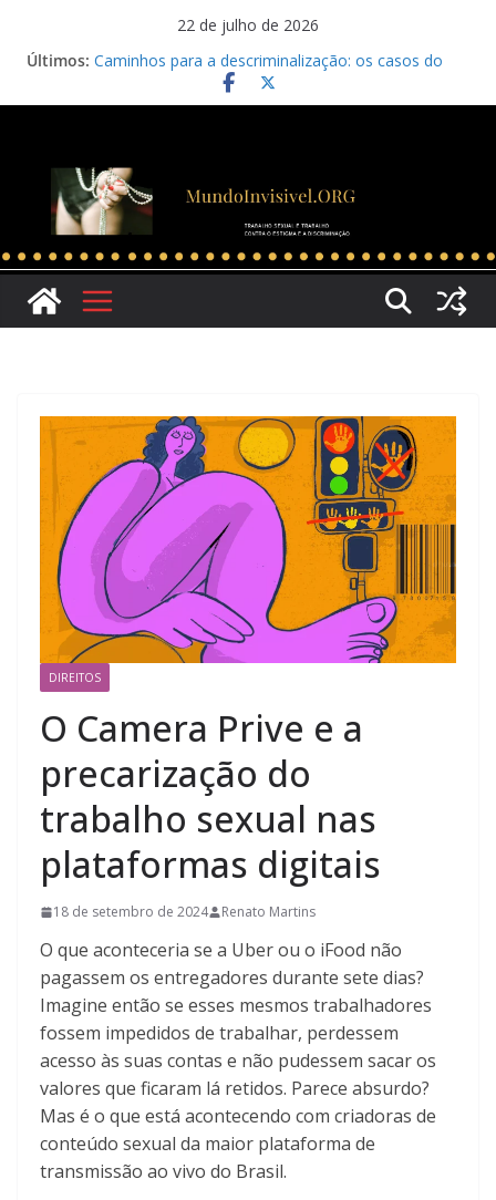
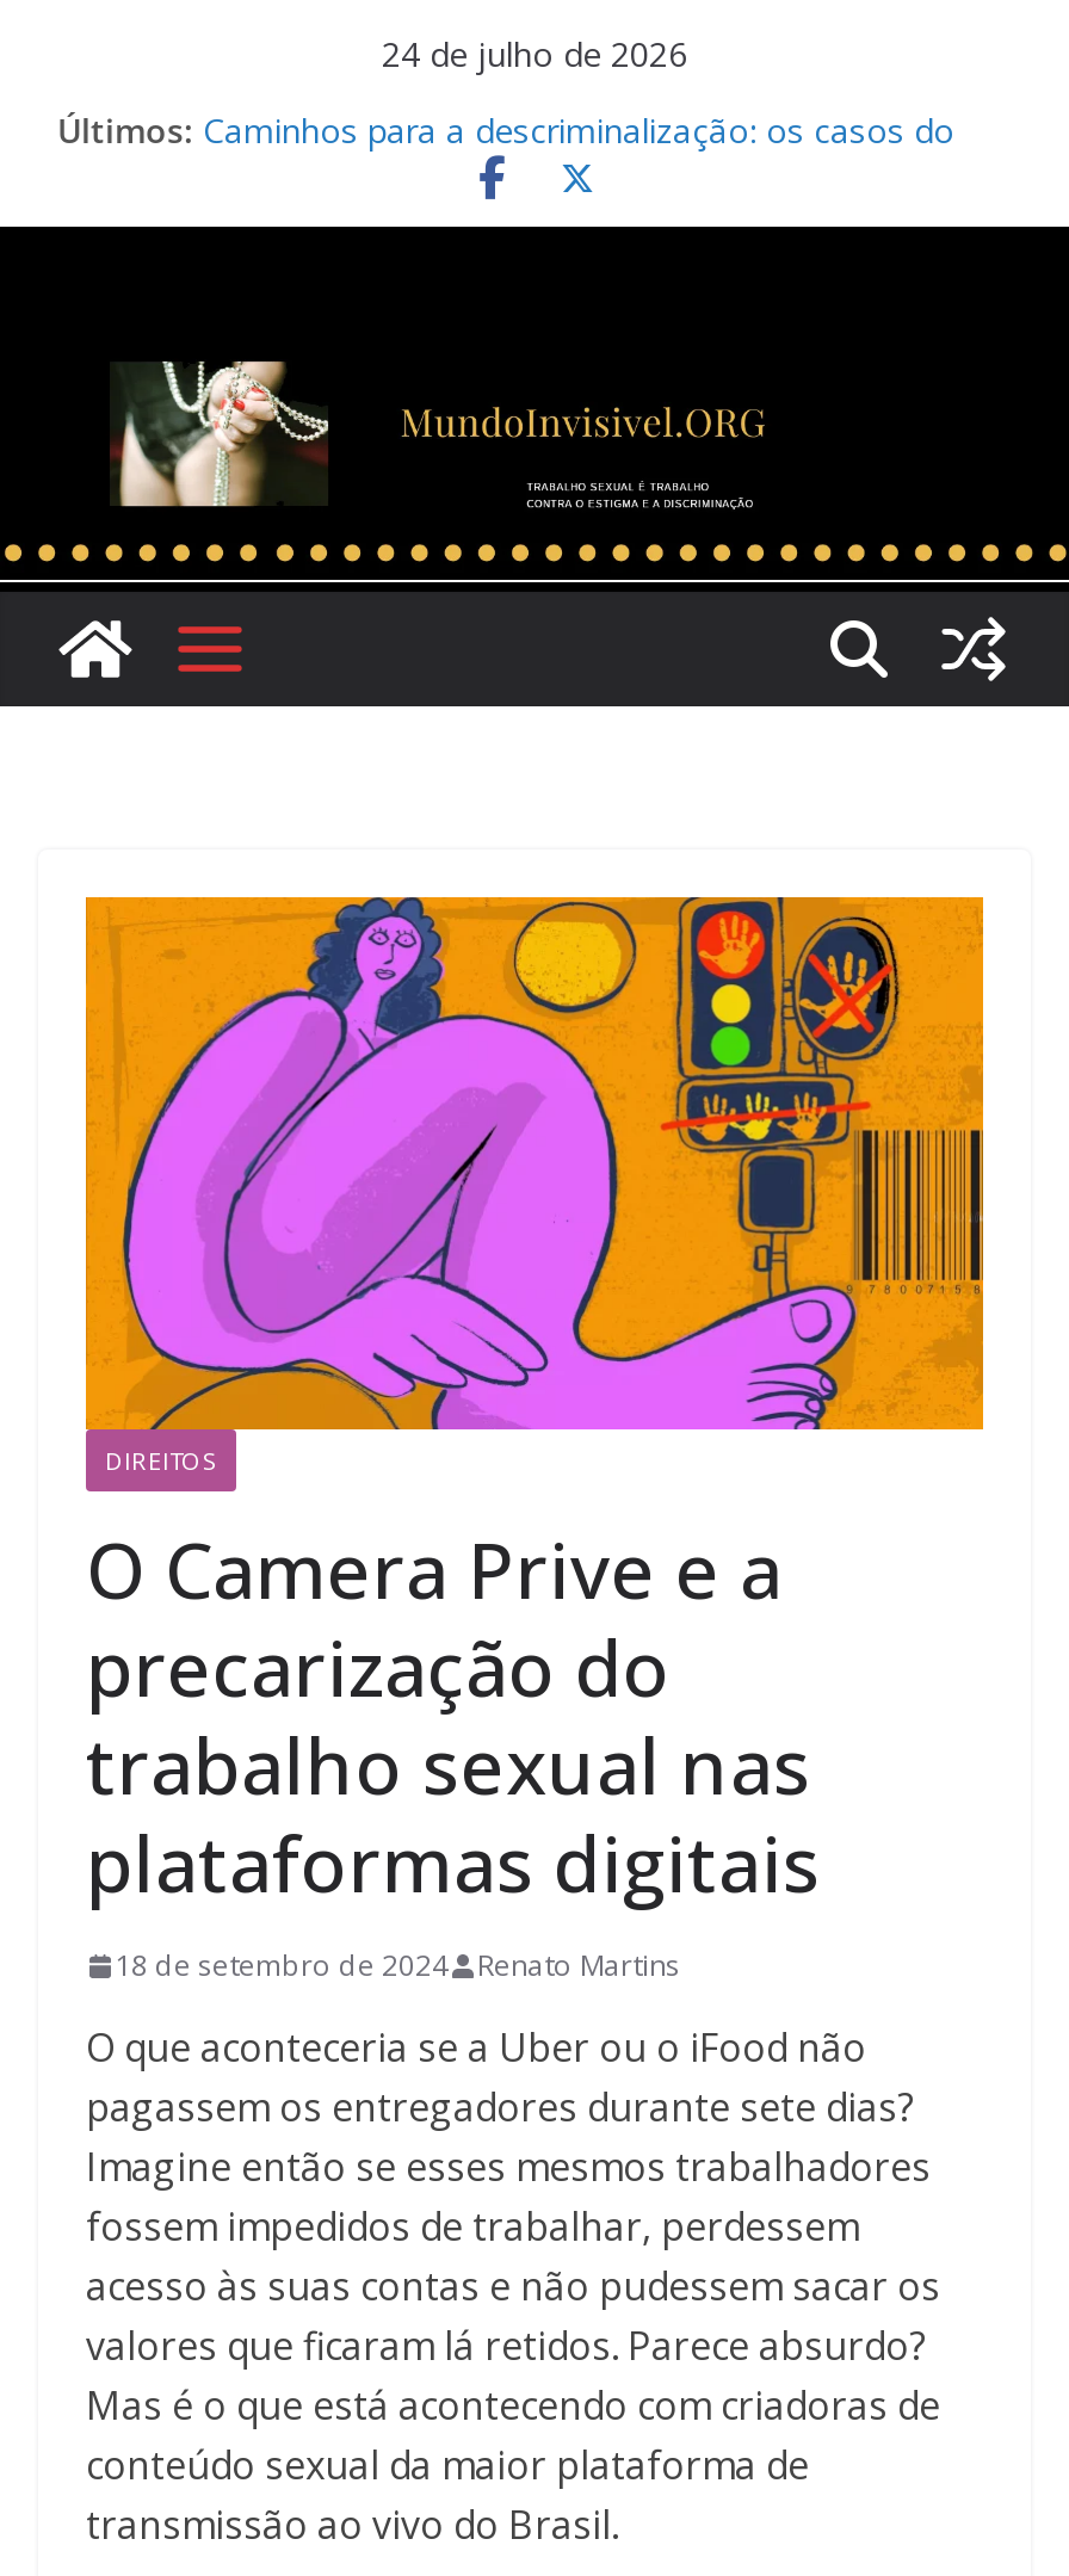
- 22 de julho de 2026
+ 24 de julho de 2026
